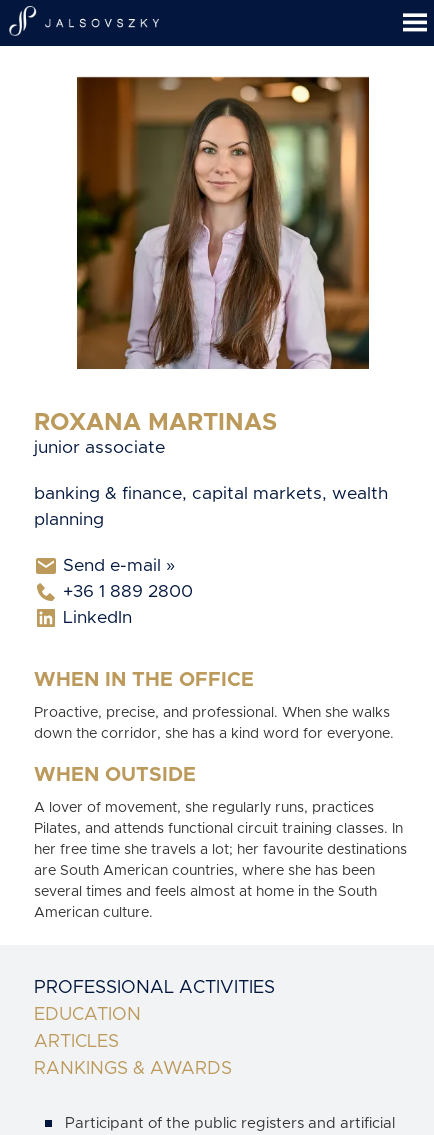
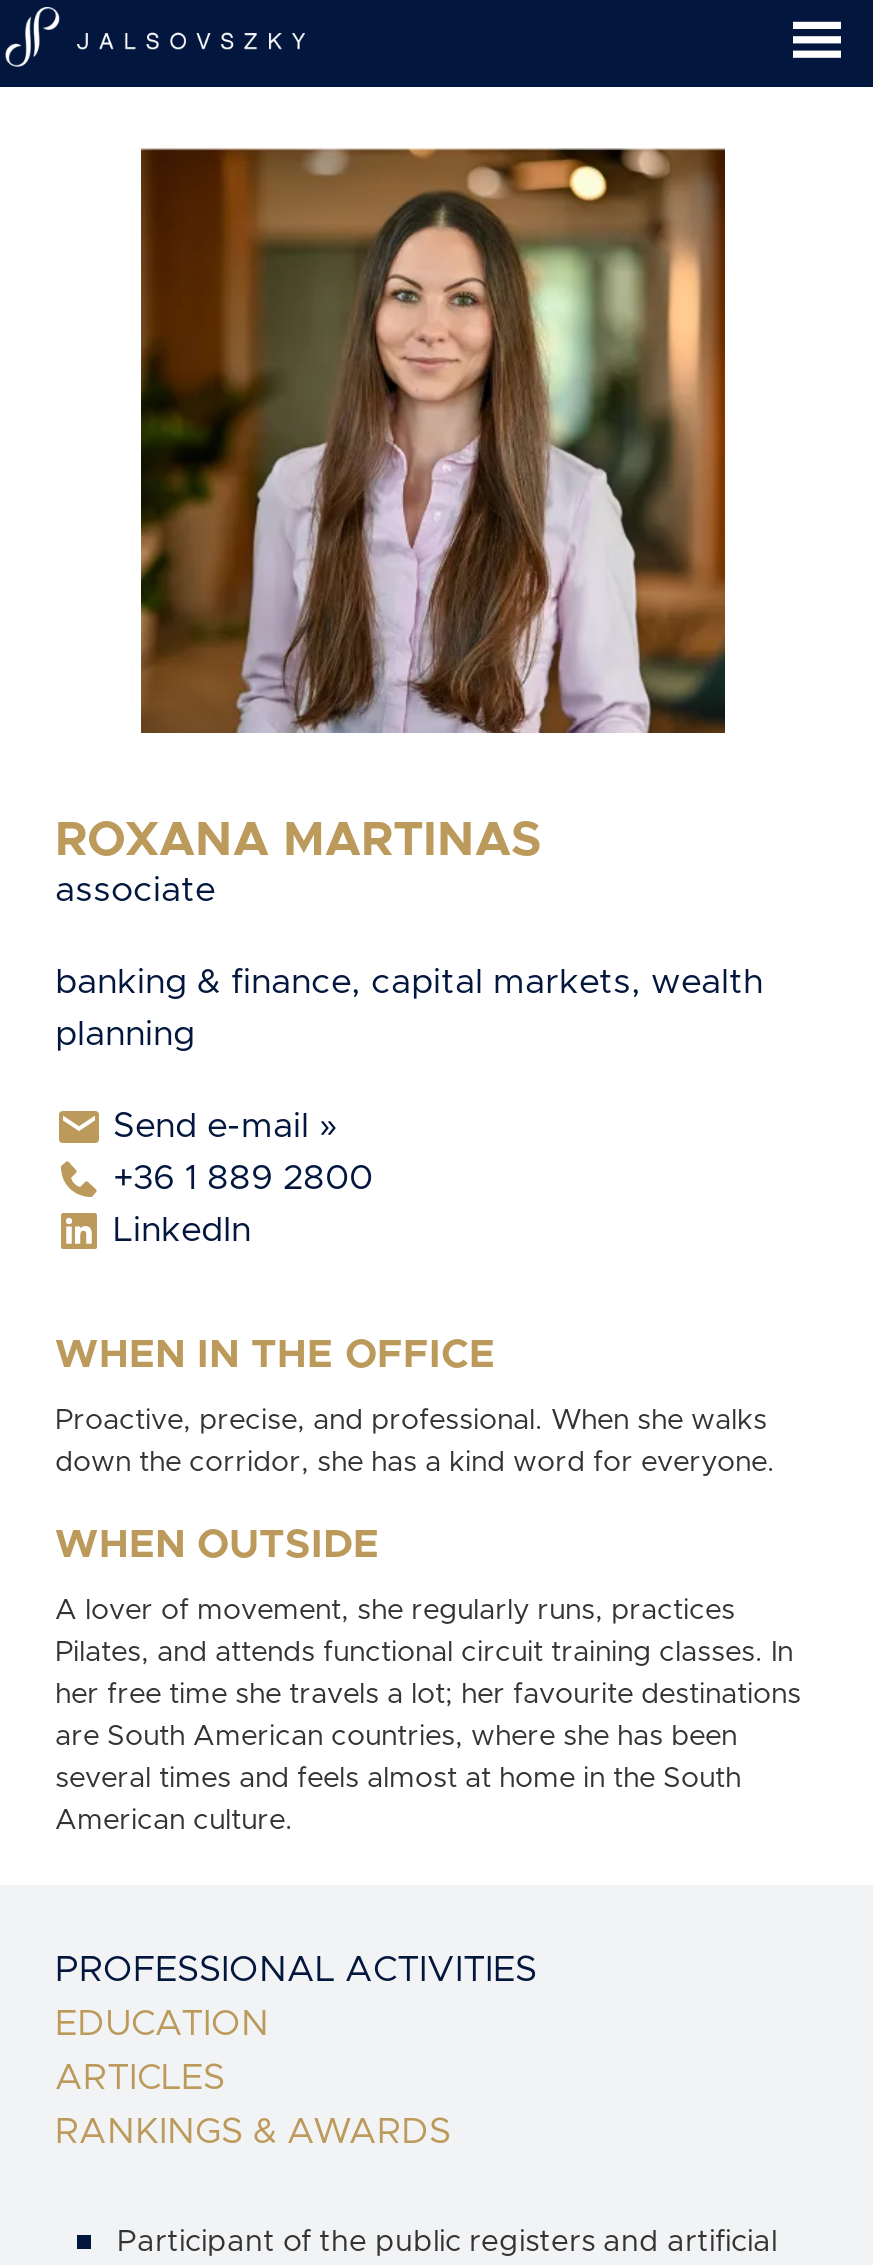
- junior associate
+ associate
